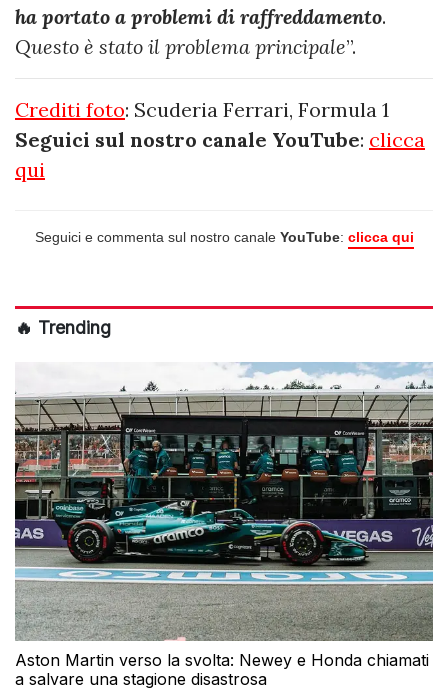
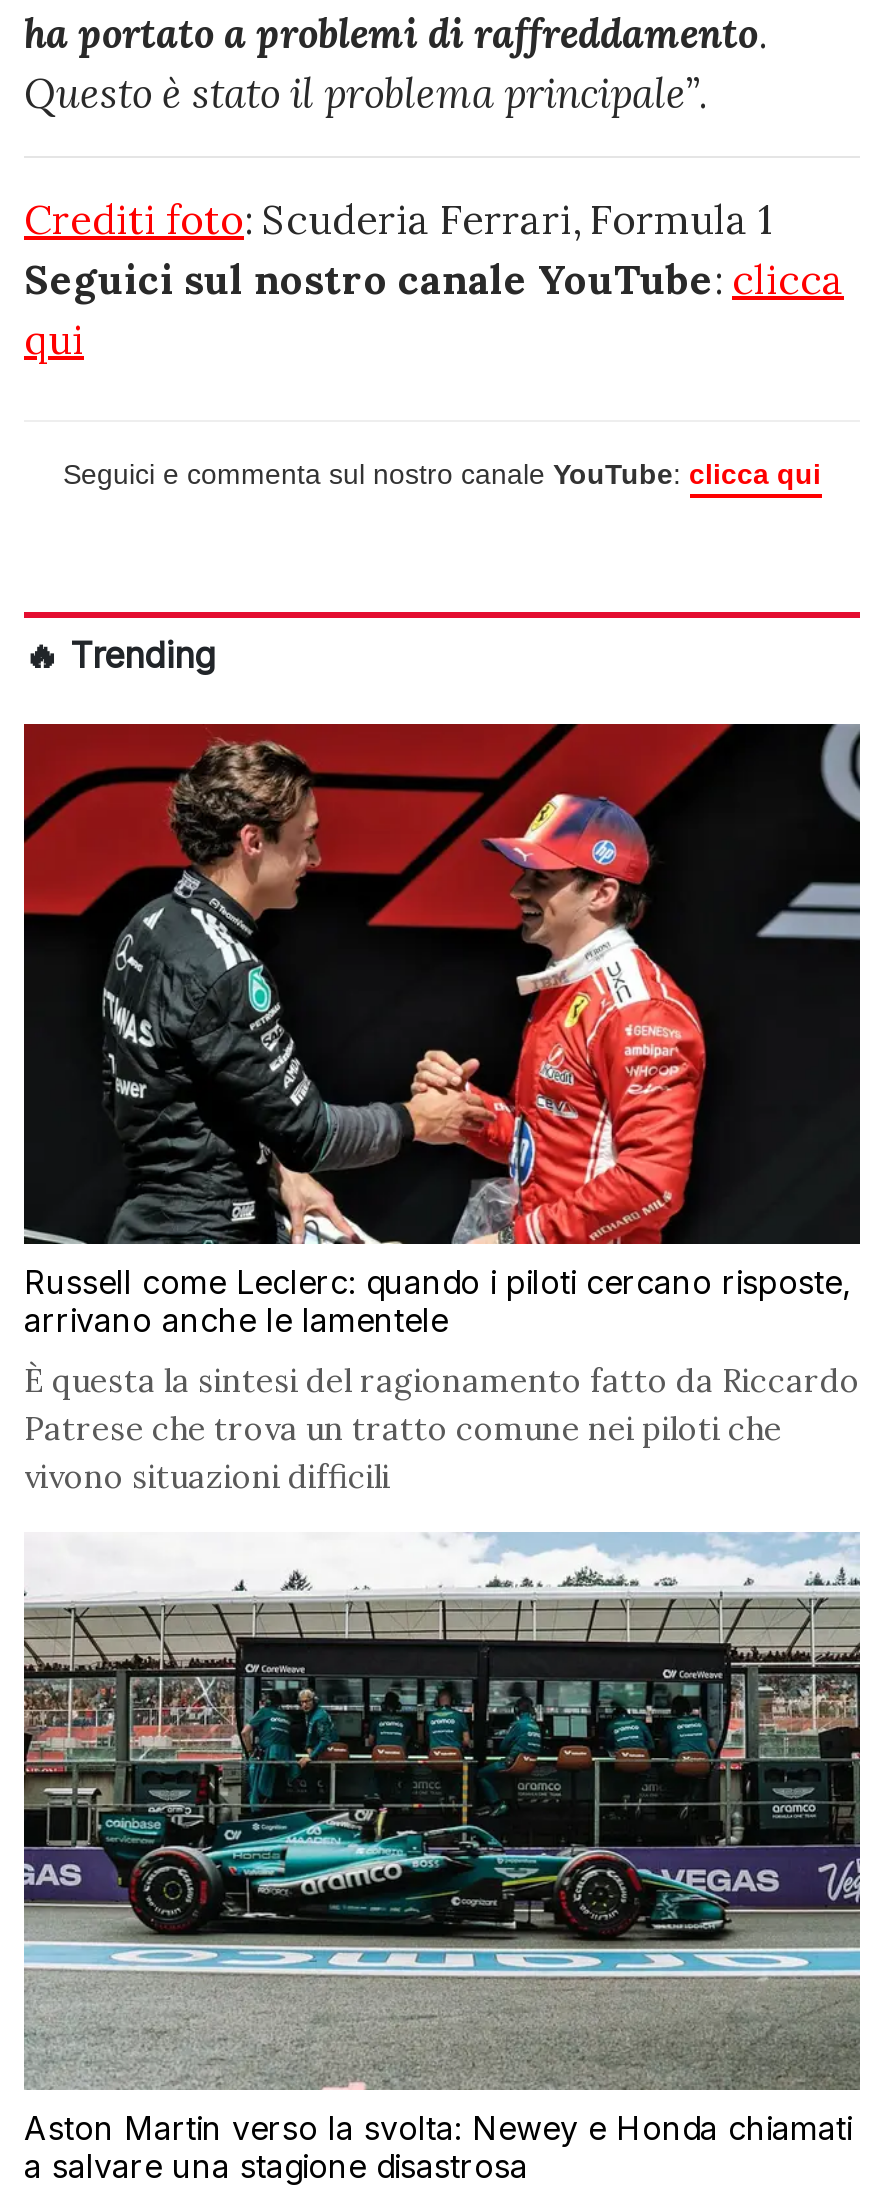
+ [image]
+ Russell come Leclerc: quando i piloti cercano risposte,
+ arrivano anche le lamentele
+ È questa la sintesi del ragionamento fatto da Riccardo
+ Patrese che trova un tratto comune nei piloti che
+ vivono situazioni difficili
